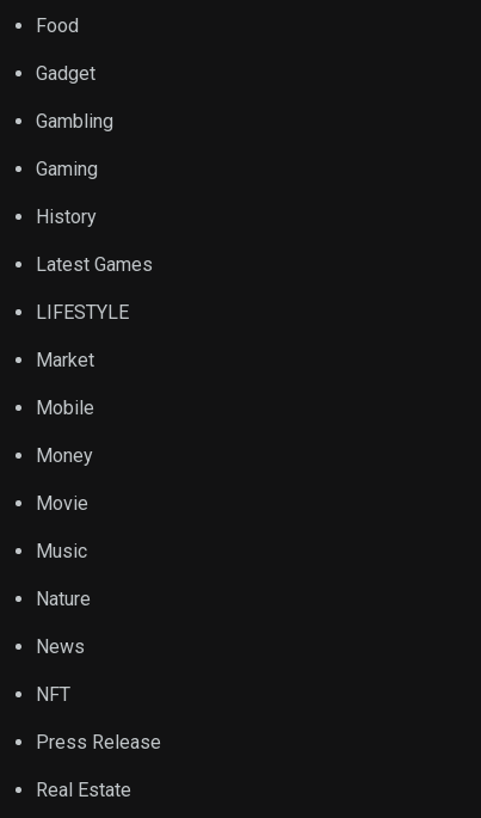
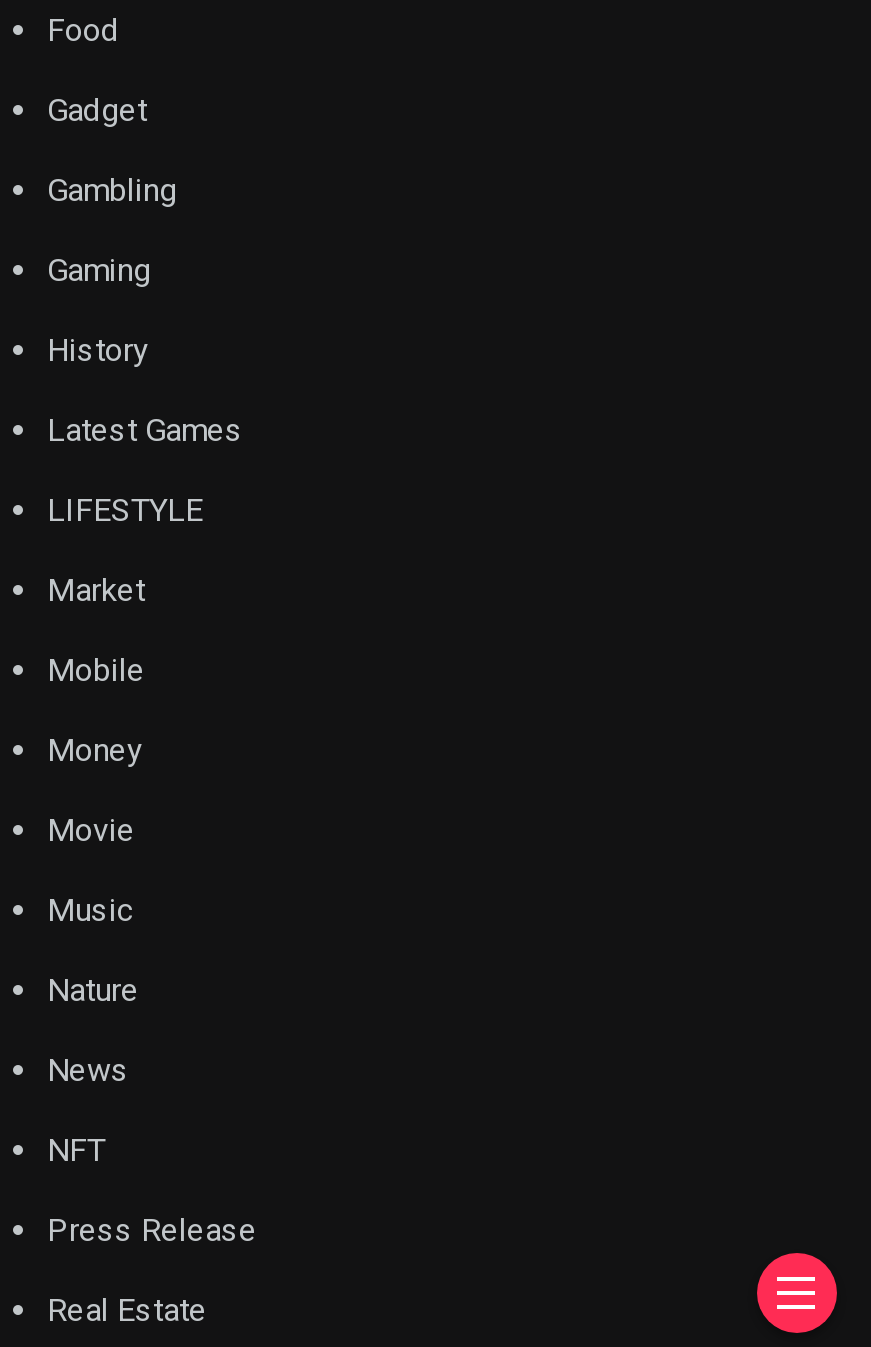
+ [image]
